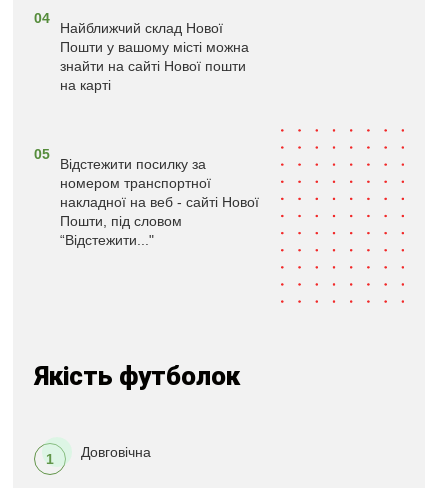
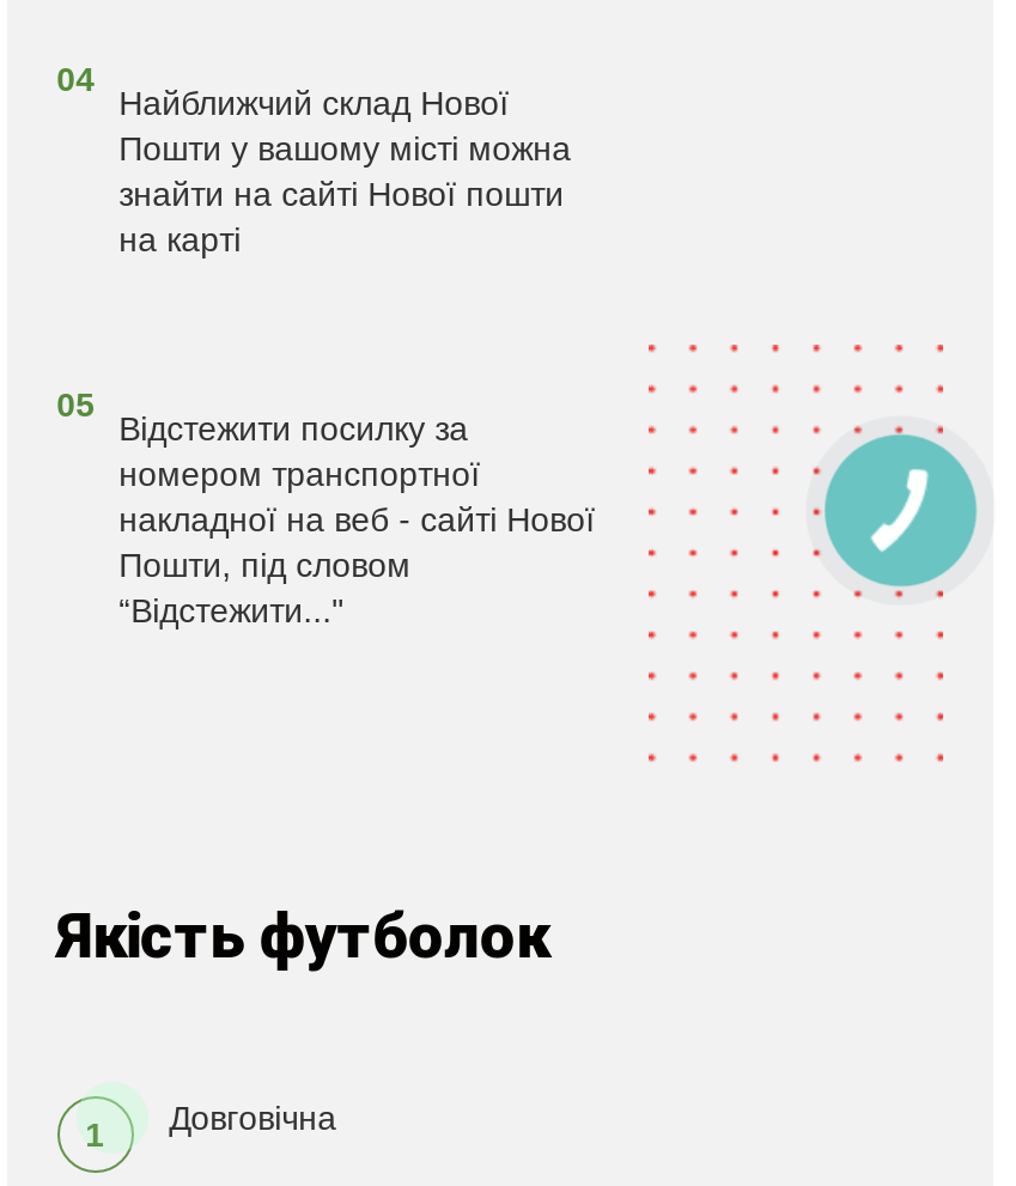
+ [image]
